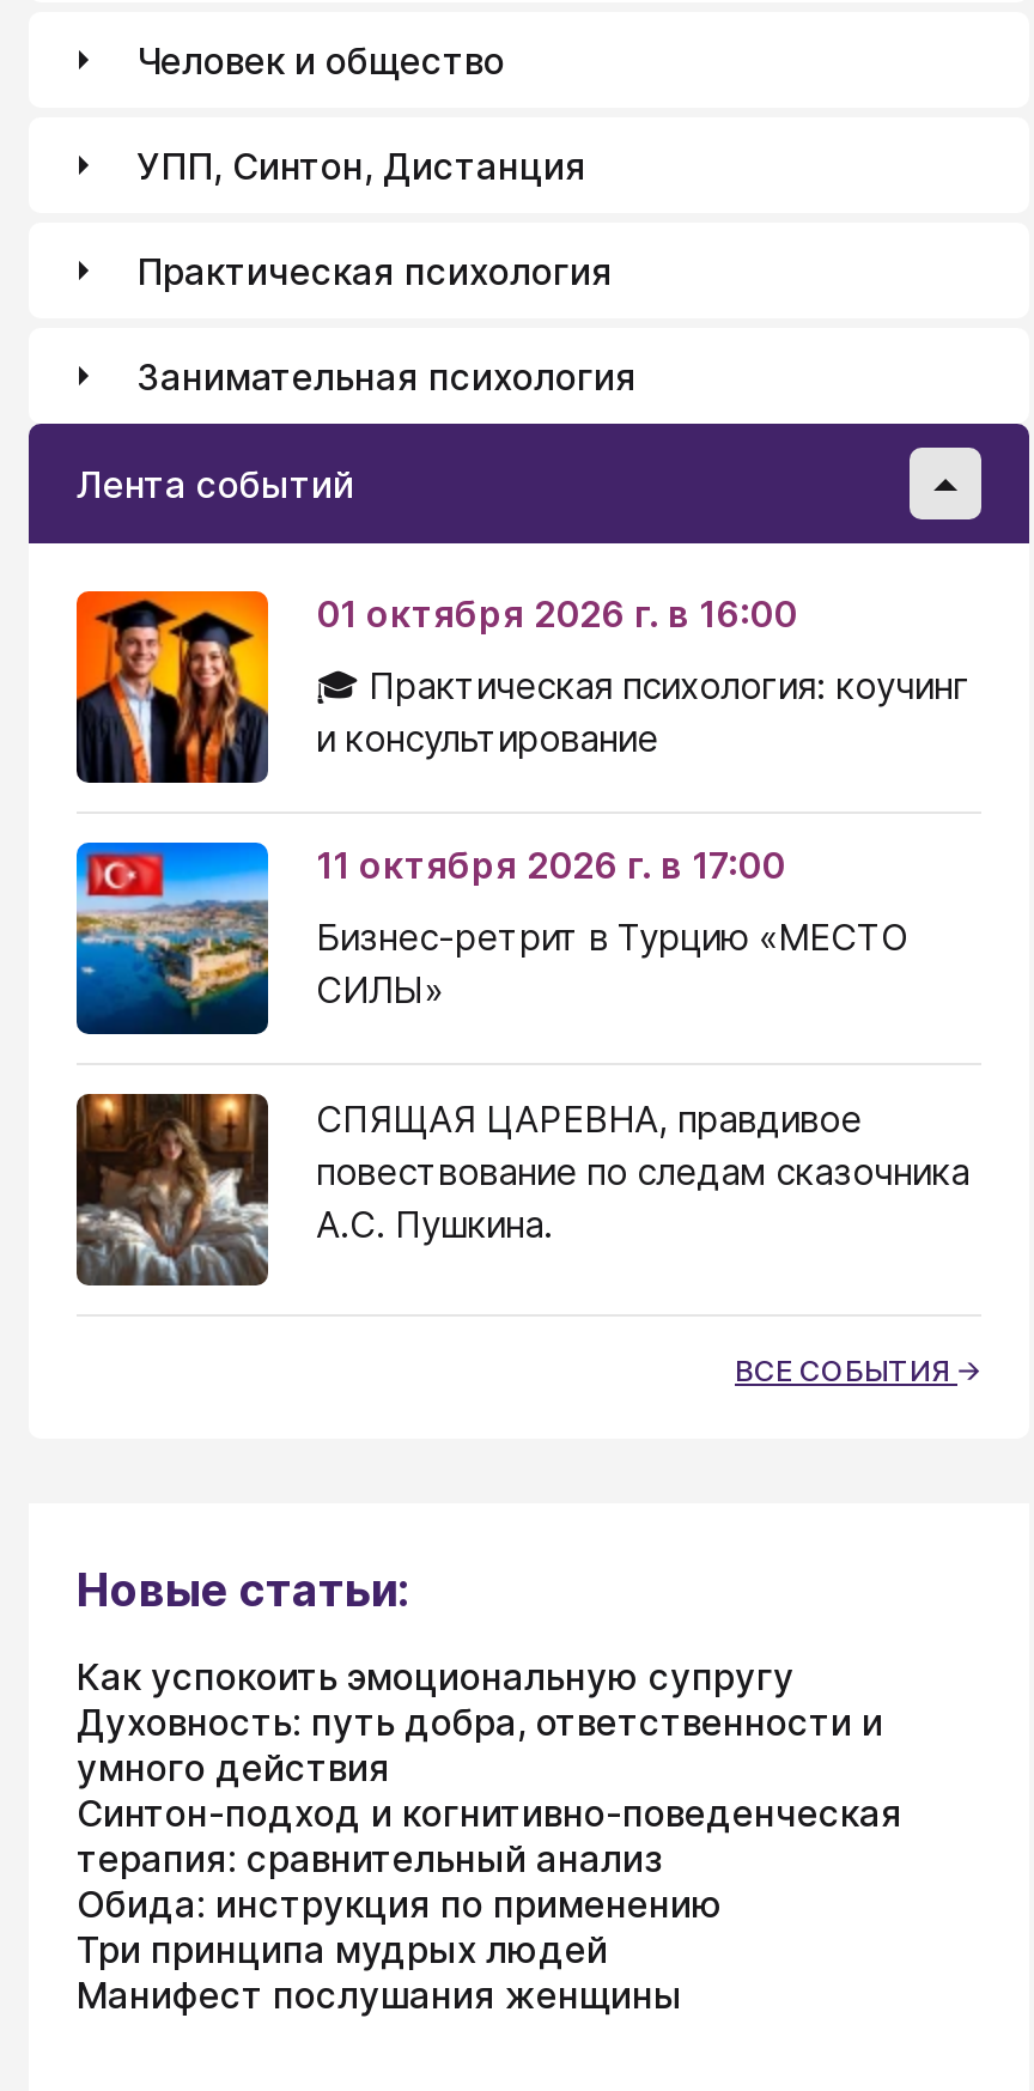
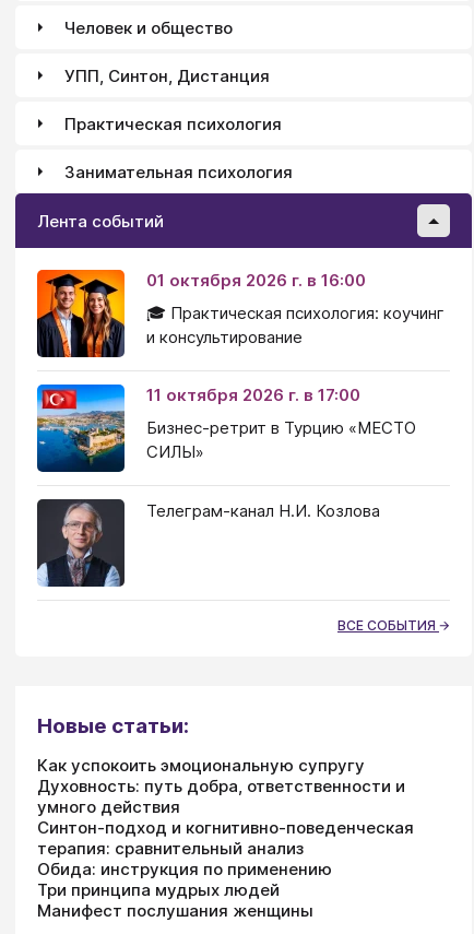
- [image]
- СПЯЩАЯ ЦАРЕВНА, правдивое
- повествование по следам сказочника
- А.С. Пушкина.
+ [image]
+ Телеграм-канал Н.И. Козлова
